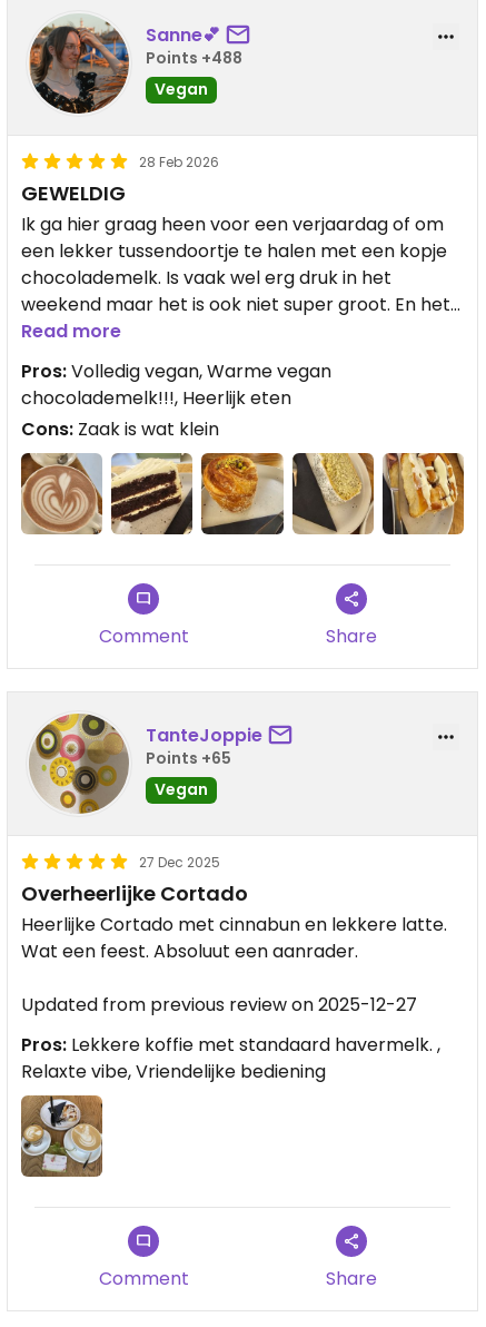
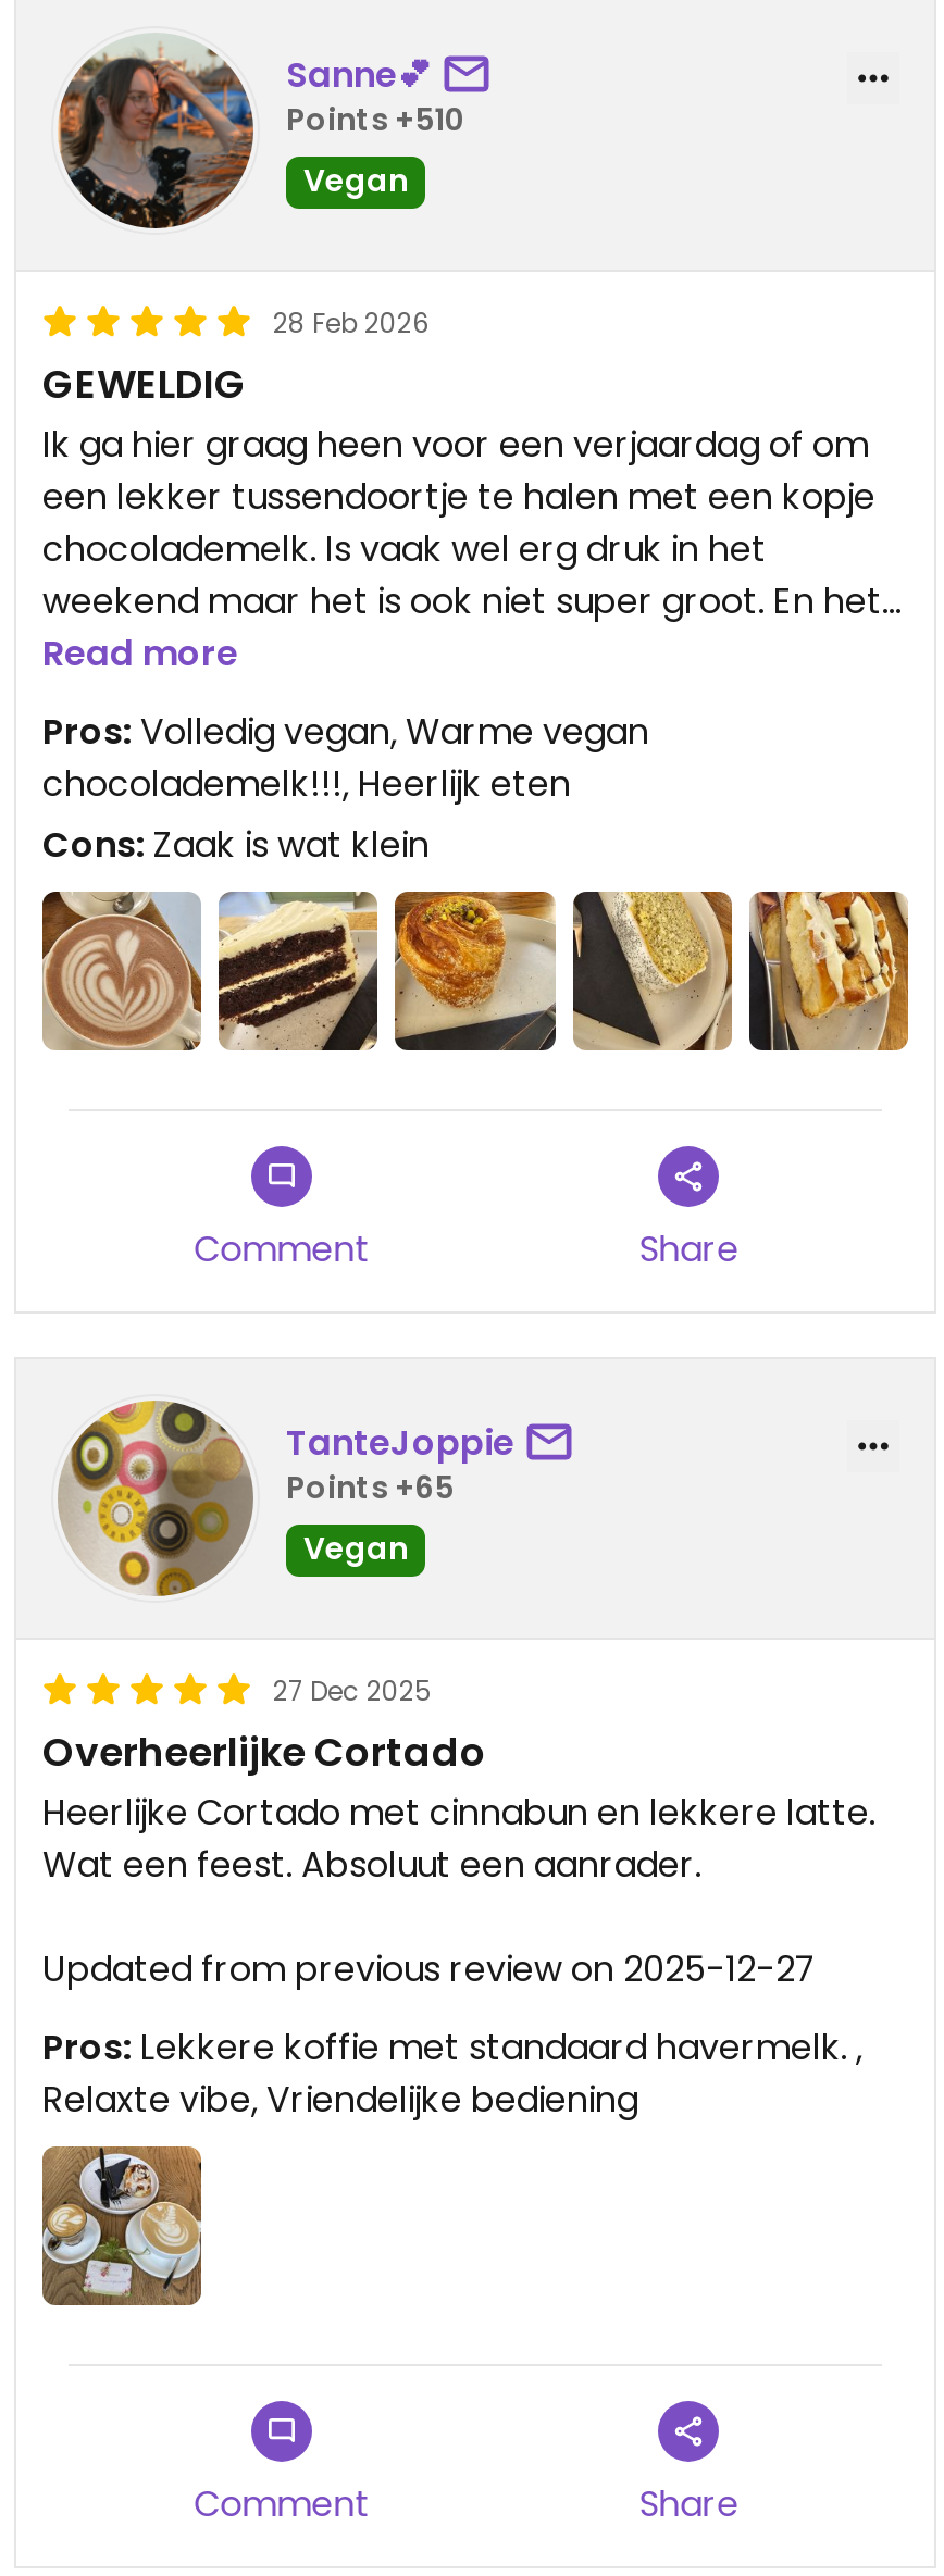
- Points +488
+ Points +510
